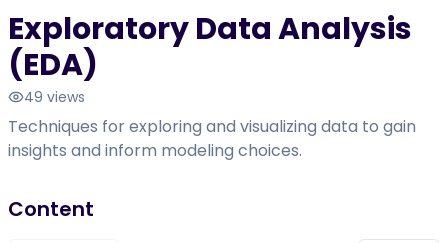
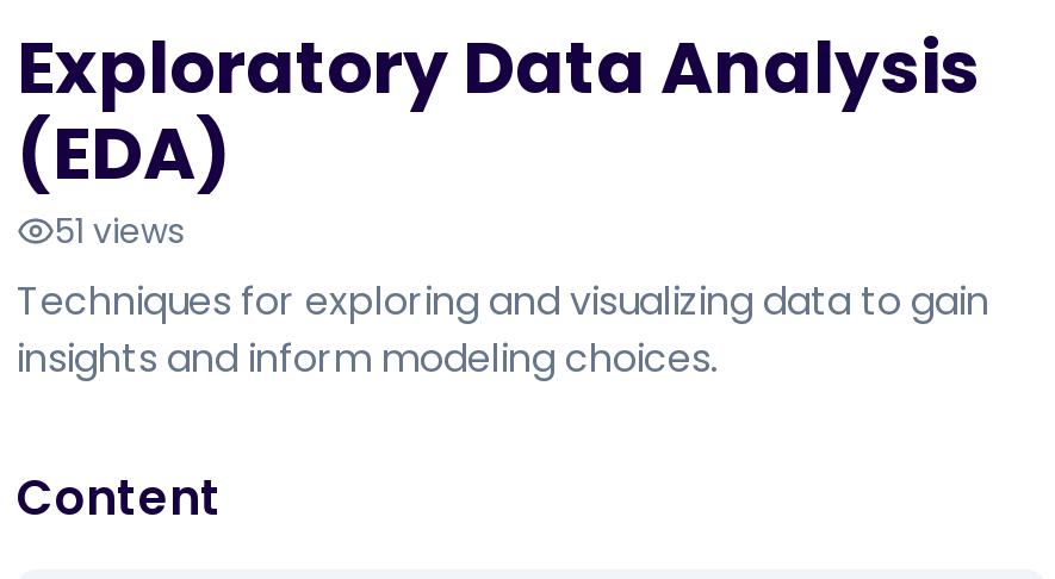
- 49 views
+ 51 views
